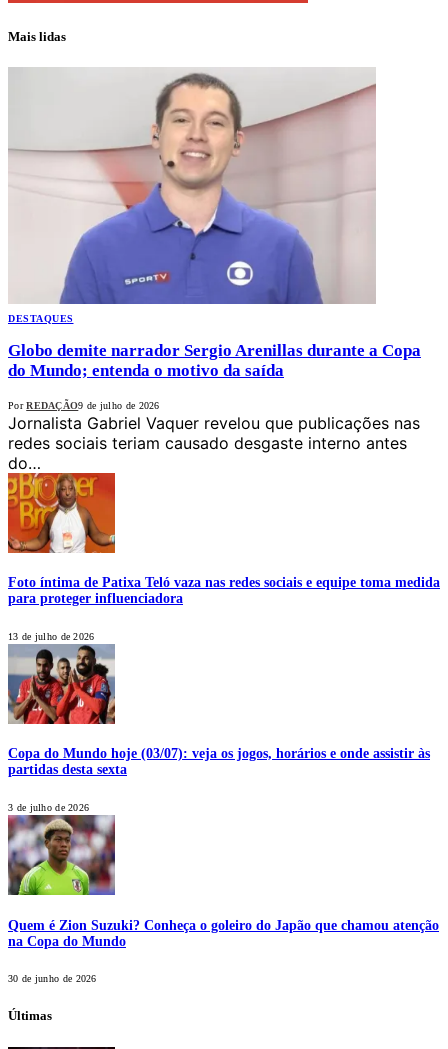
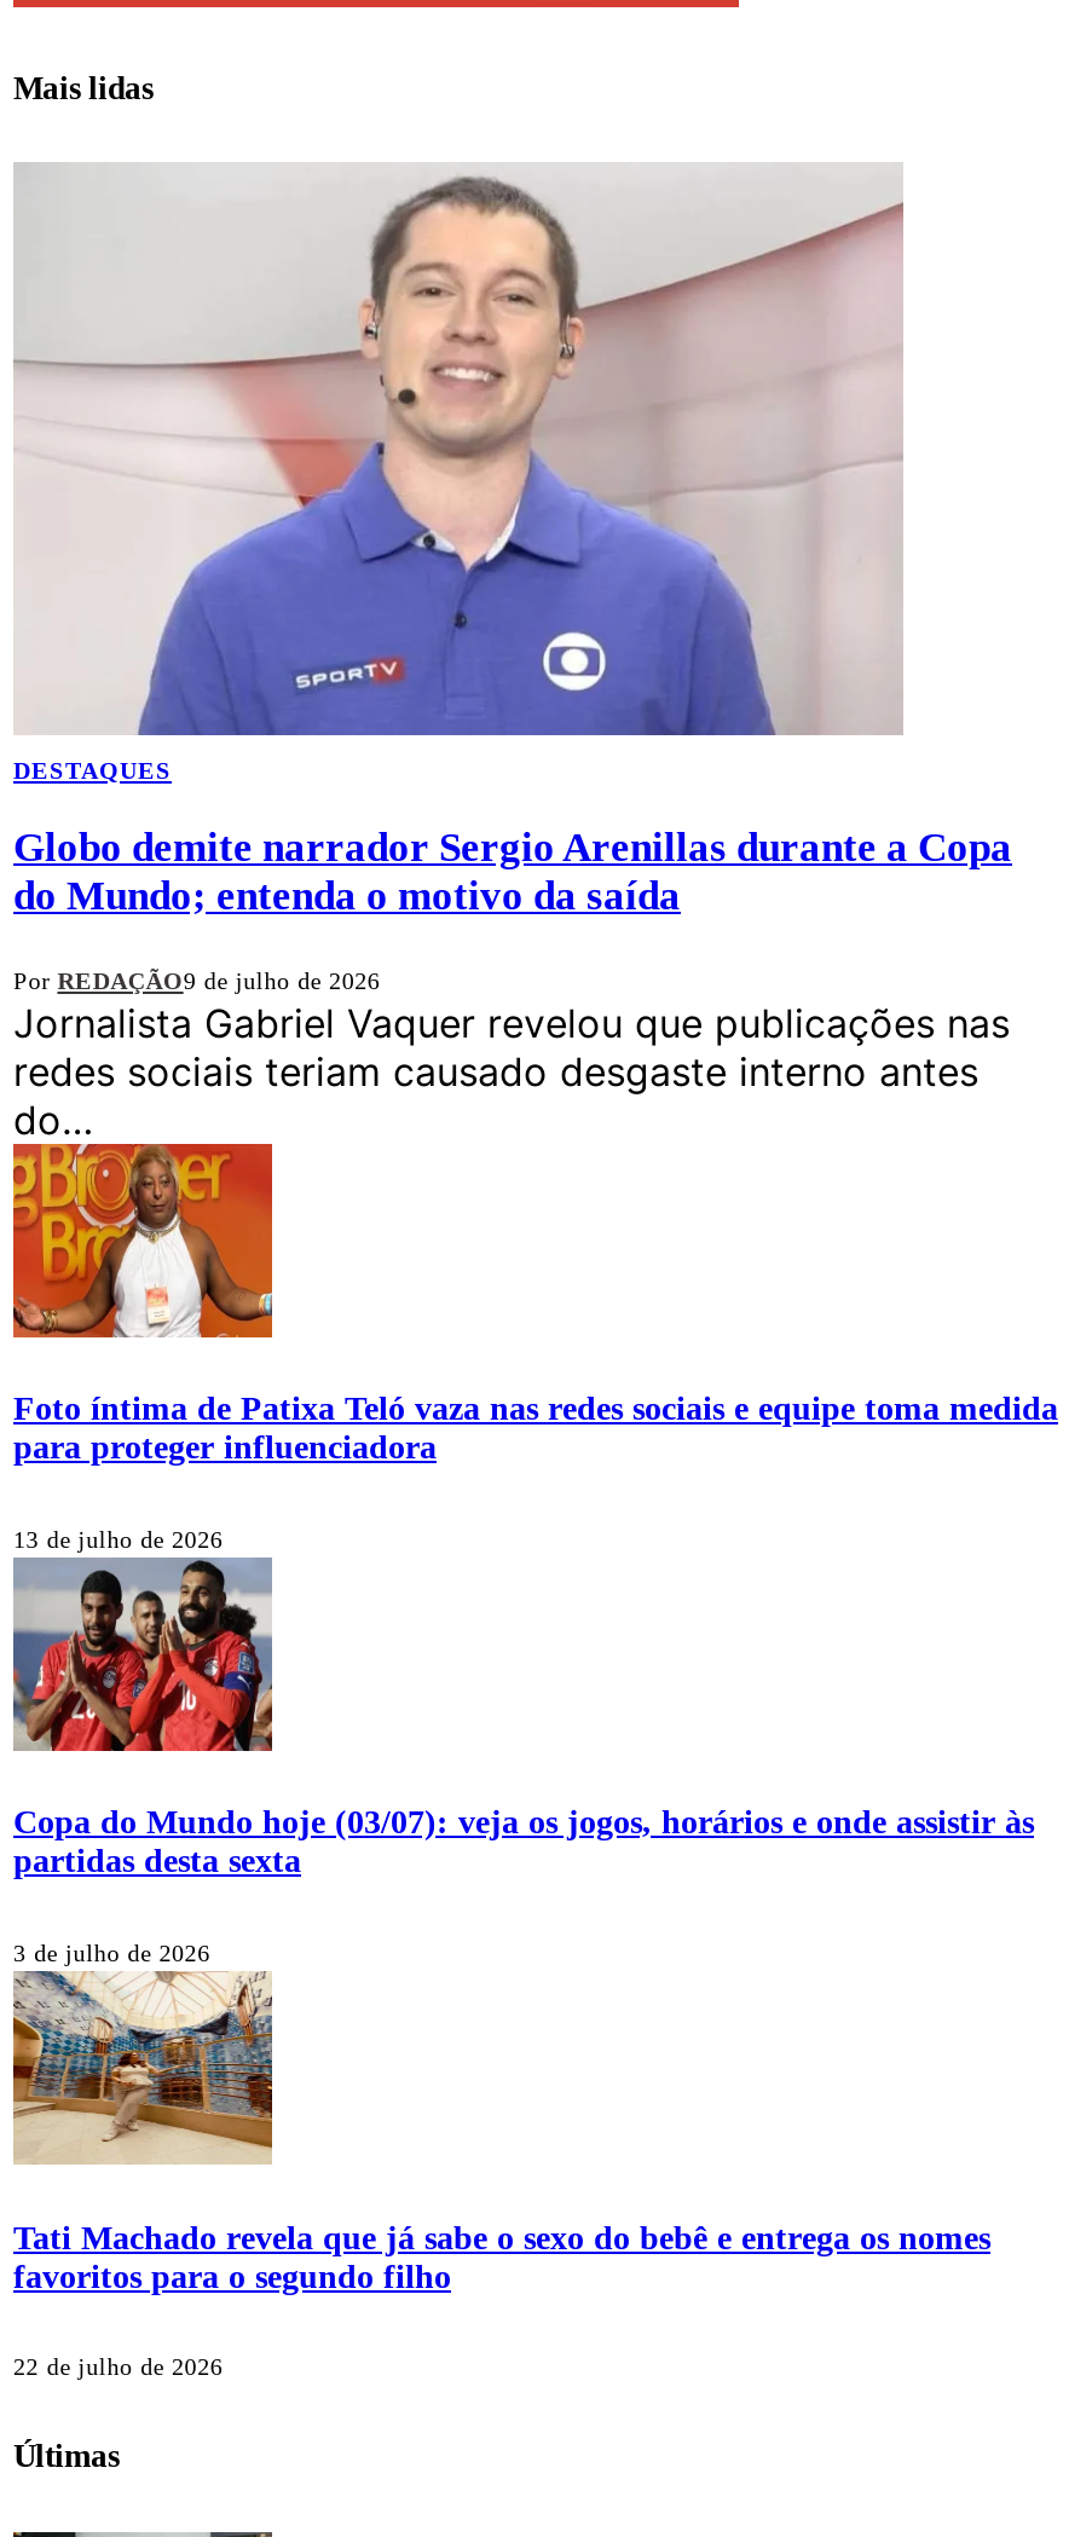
- [image]
- Quem é Zion Suzuki? Conheça o goleiro do Japão que chamou atenção
- na Copa do Mundo
+ [image]
+ Tati Machado revela que já sabe o sexo do bebê e entrega os nomes
+ favoritos para o segundo filho

- 30 de junho de 2026
+ 22 de julho de 2026
